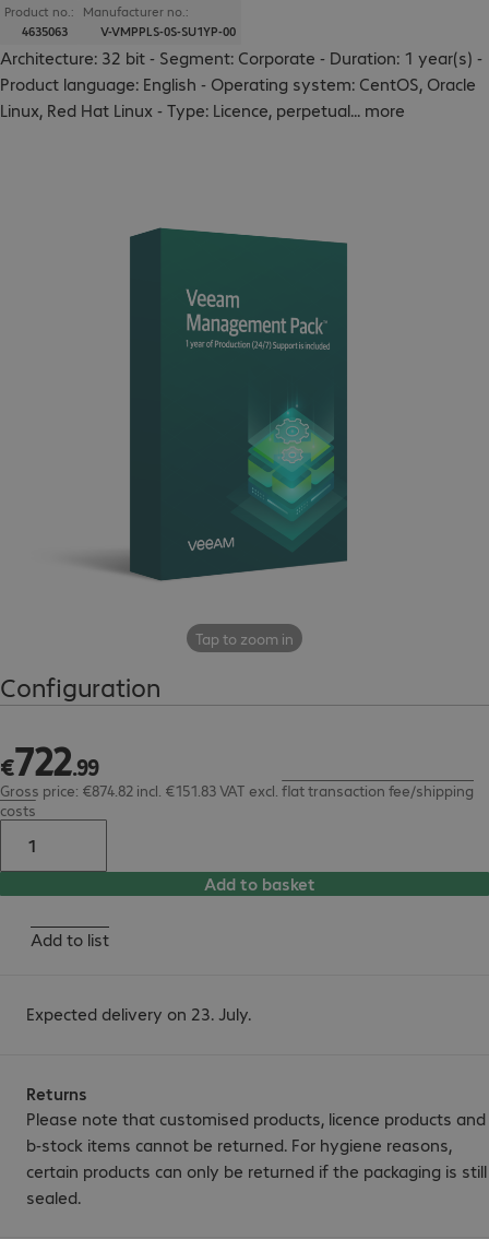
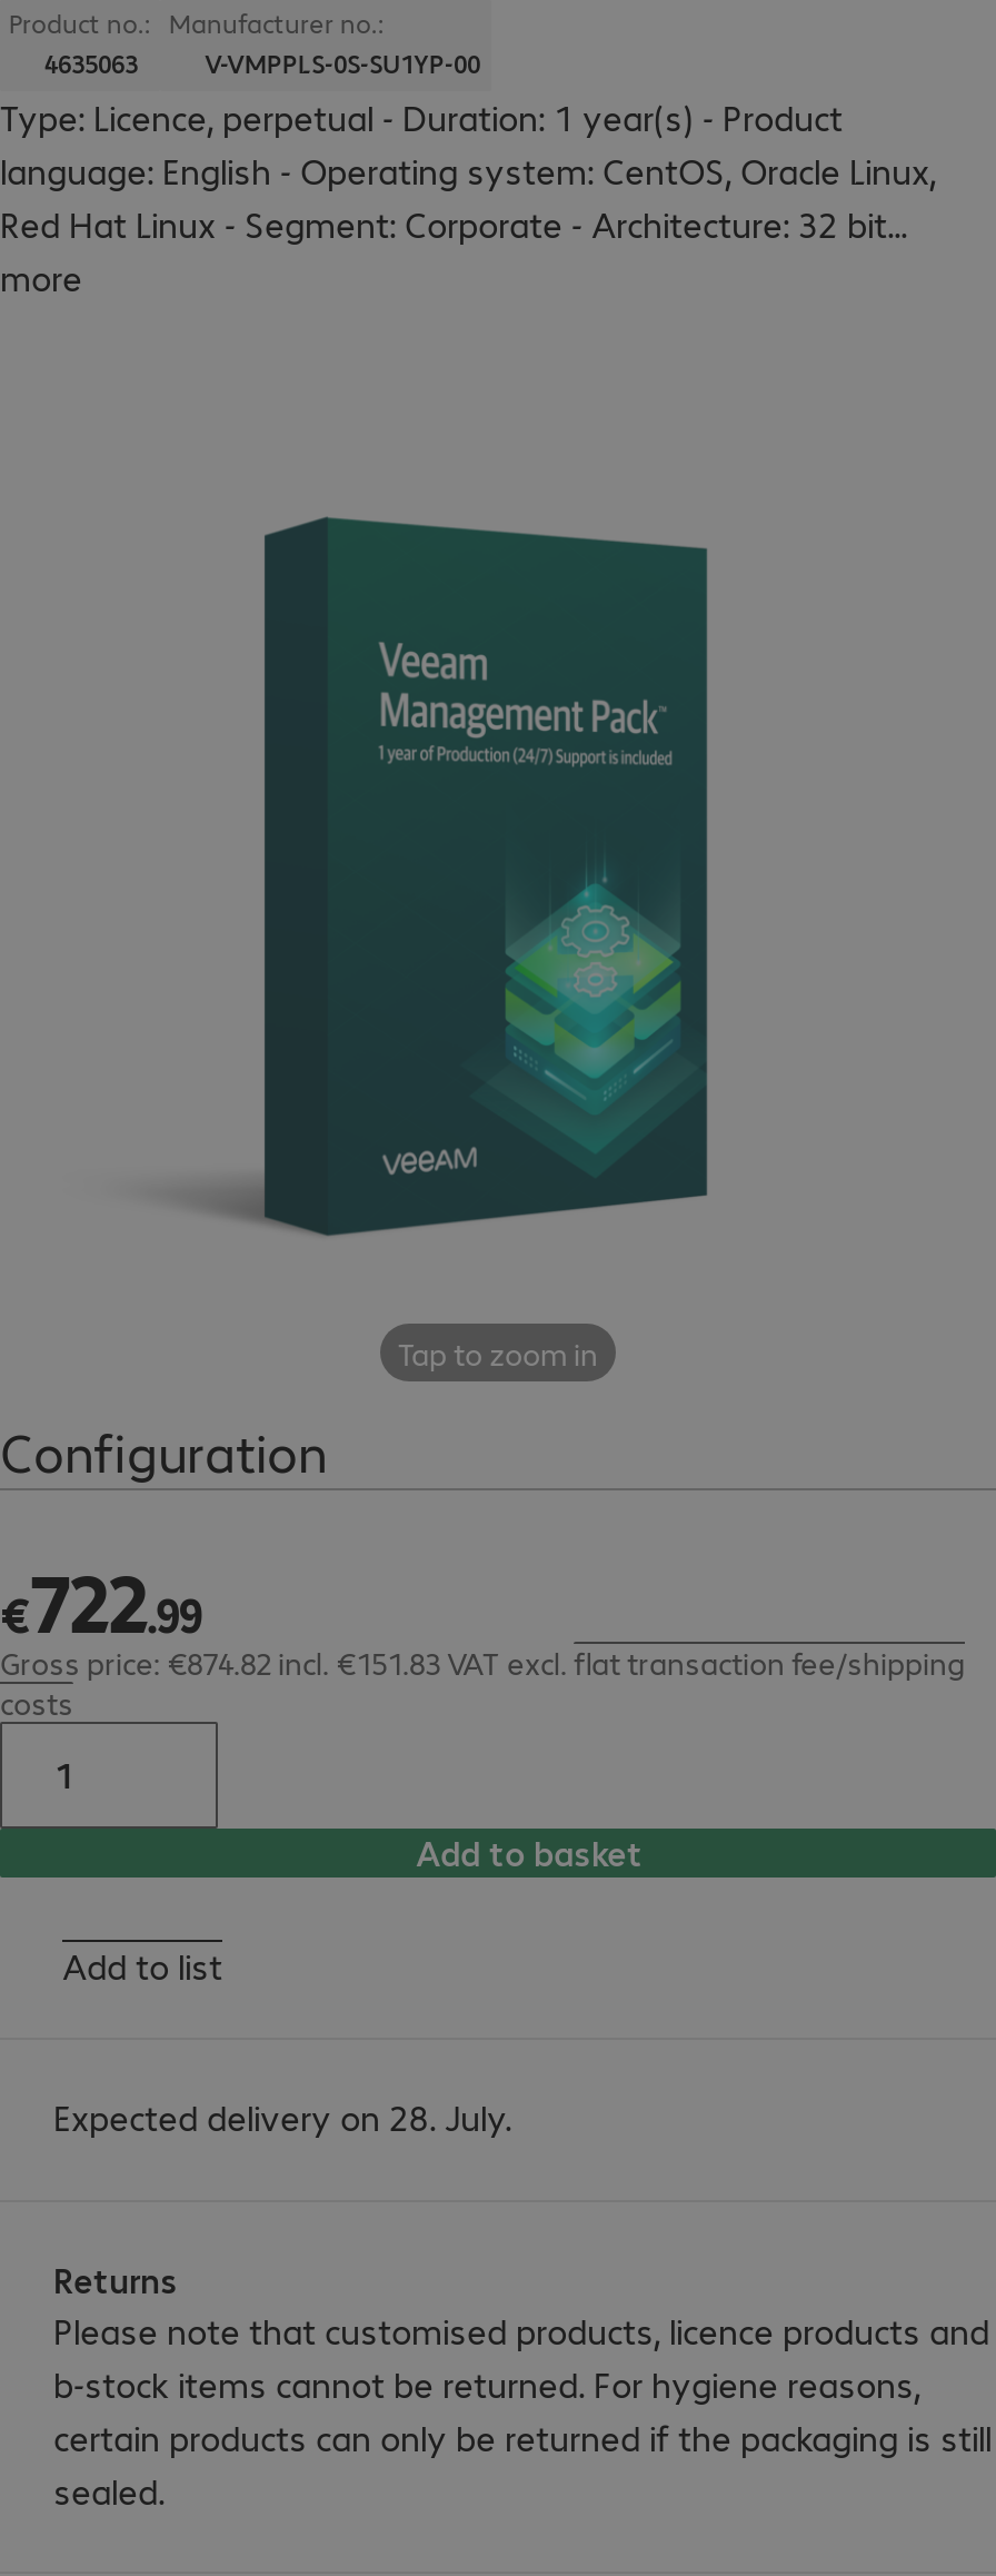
- Architecture: 32 bit - Segment: Corporate - Duration: 1 year(s) -
- Product language: English - Operating system: CentOS, Oracle
- Linux, Red Hat Linux - Type: Licence, perpetual... more
+ Type: Licence, perpetual - Duration: 1 year(s) - Product
+ language: English - Operating system: CentOS, Oracle Linux,
+ Red Hat Linux - Segment: Corporate - Architecture: 32 bit...
+ more

- Expected delivery on 23. July.
+ Expected delivery on 28. July.
